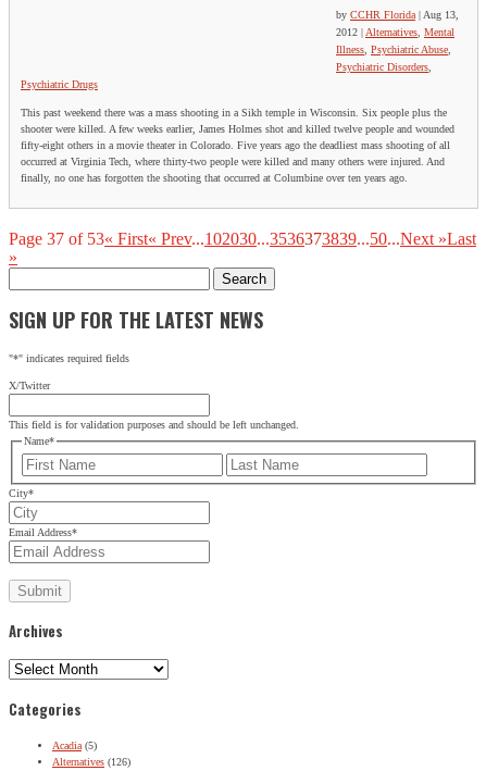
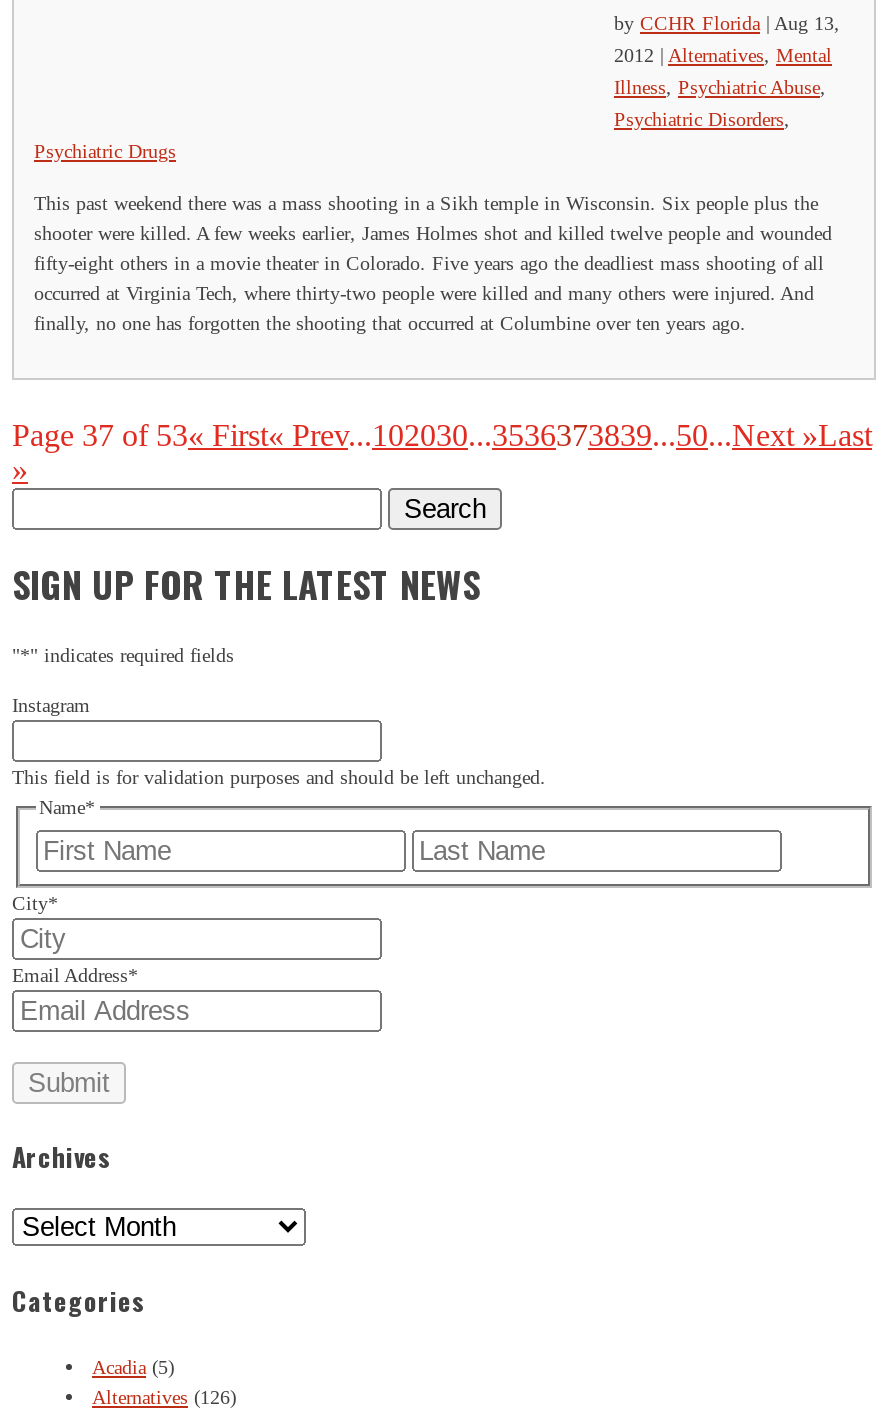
- X/Twitter
+ Instagram
